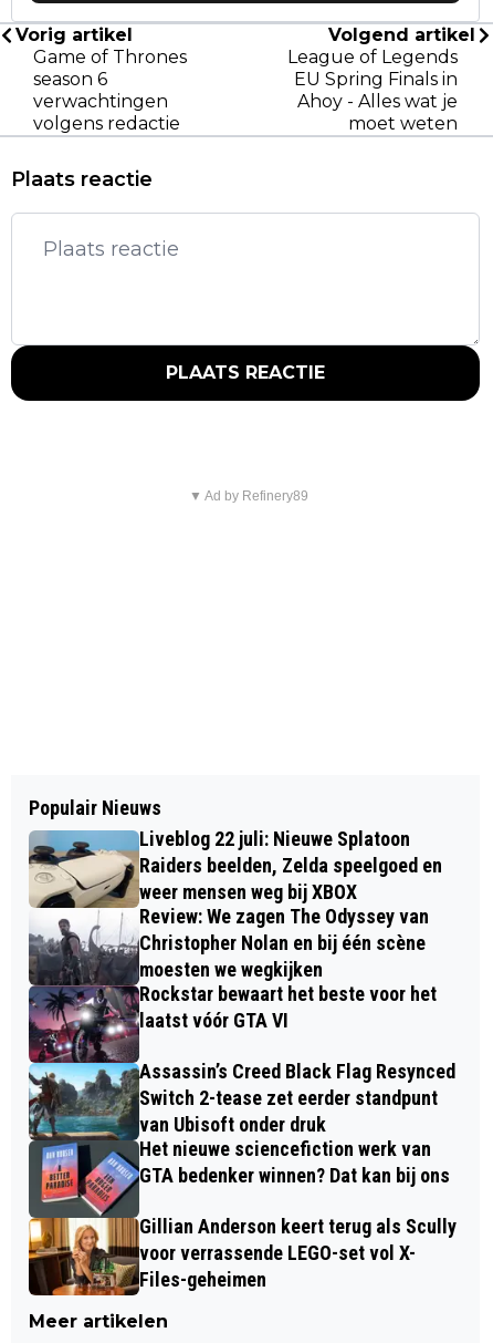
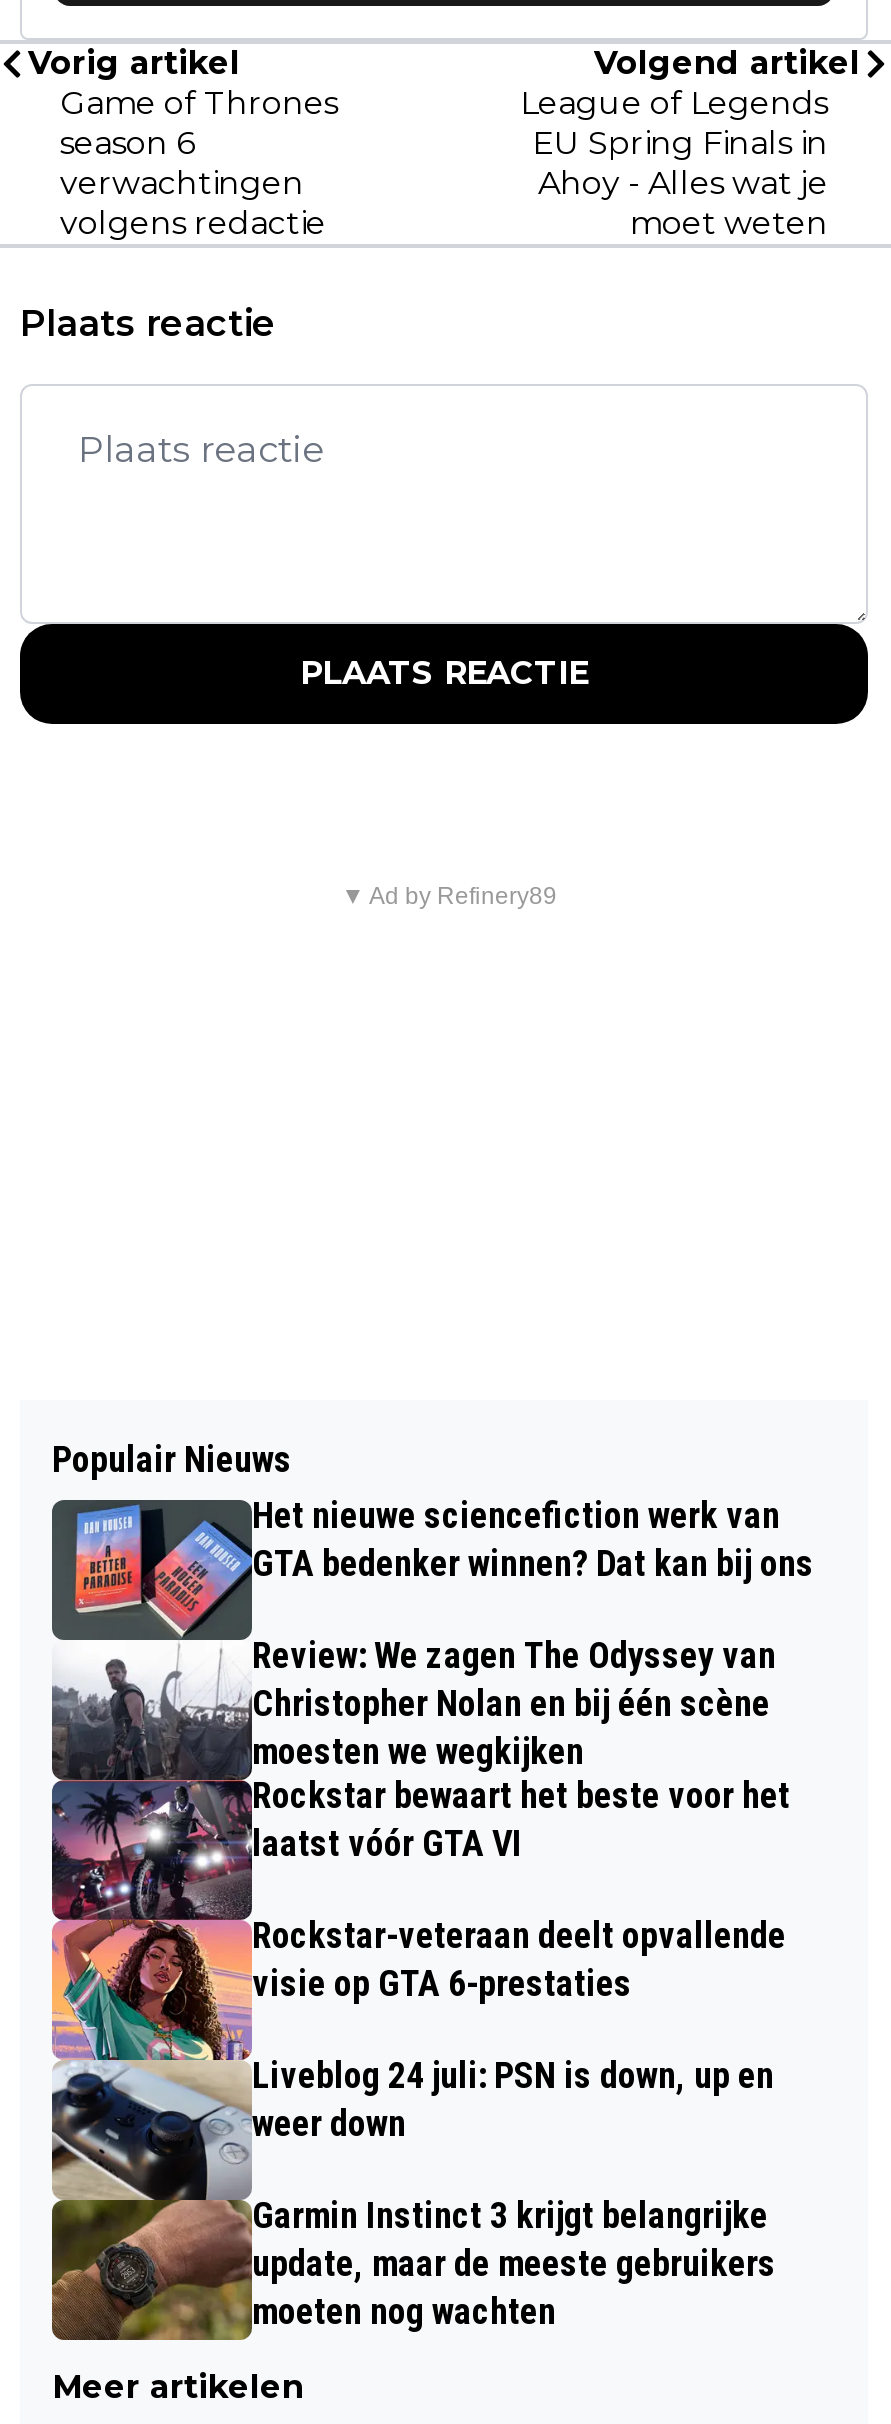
- [image]
+ [image]

- Liveblog 22 juli: Nieuwe Splatoon
- Raiders beelden, Zelda speelgoed en
- weer mensen weg bij XBOX

- [image]
- Assassin’s Creed Black Flag Resynced
- Switch 2-tease zet eerder standpunt
- van Ubisoft onder druk
- Gillian Anderson keert terug als Scully
- voor verrassende LEGO-set vol X-
- Files-geheimen
+ [image]
+ Rockstar-veteraan deelt opvallende
+ visie op GTA 6-prestaties
+ Liveblog 24 juli: PSN is down, up en
+ weer down
+ Garmin Instinct 3 krijgt belangrijke
+ update, maar de meeste gebruikers
+ moeten nog wachten

moved up: Het nieuwe sciencefiction werk van | GTA bedenker winnen? Dat kan bij ons
